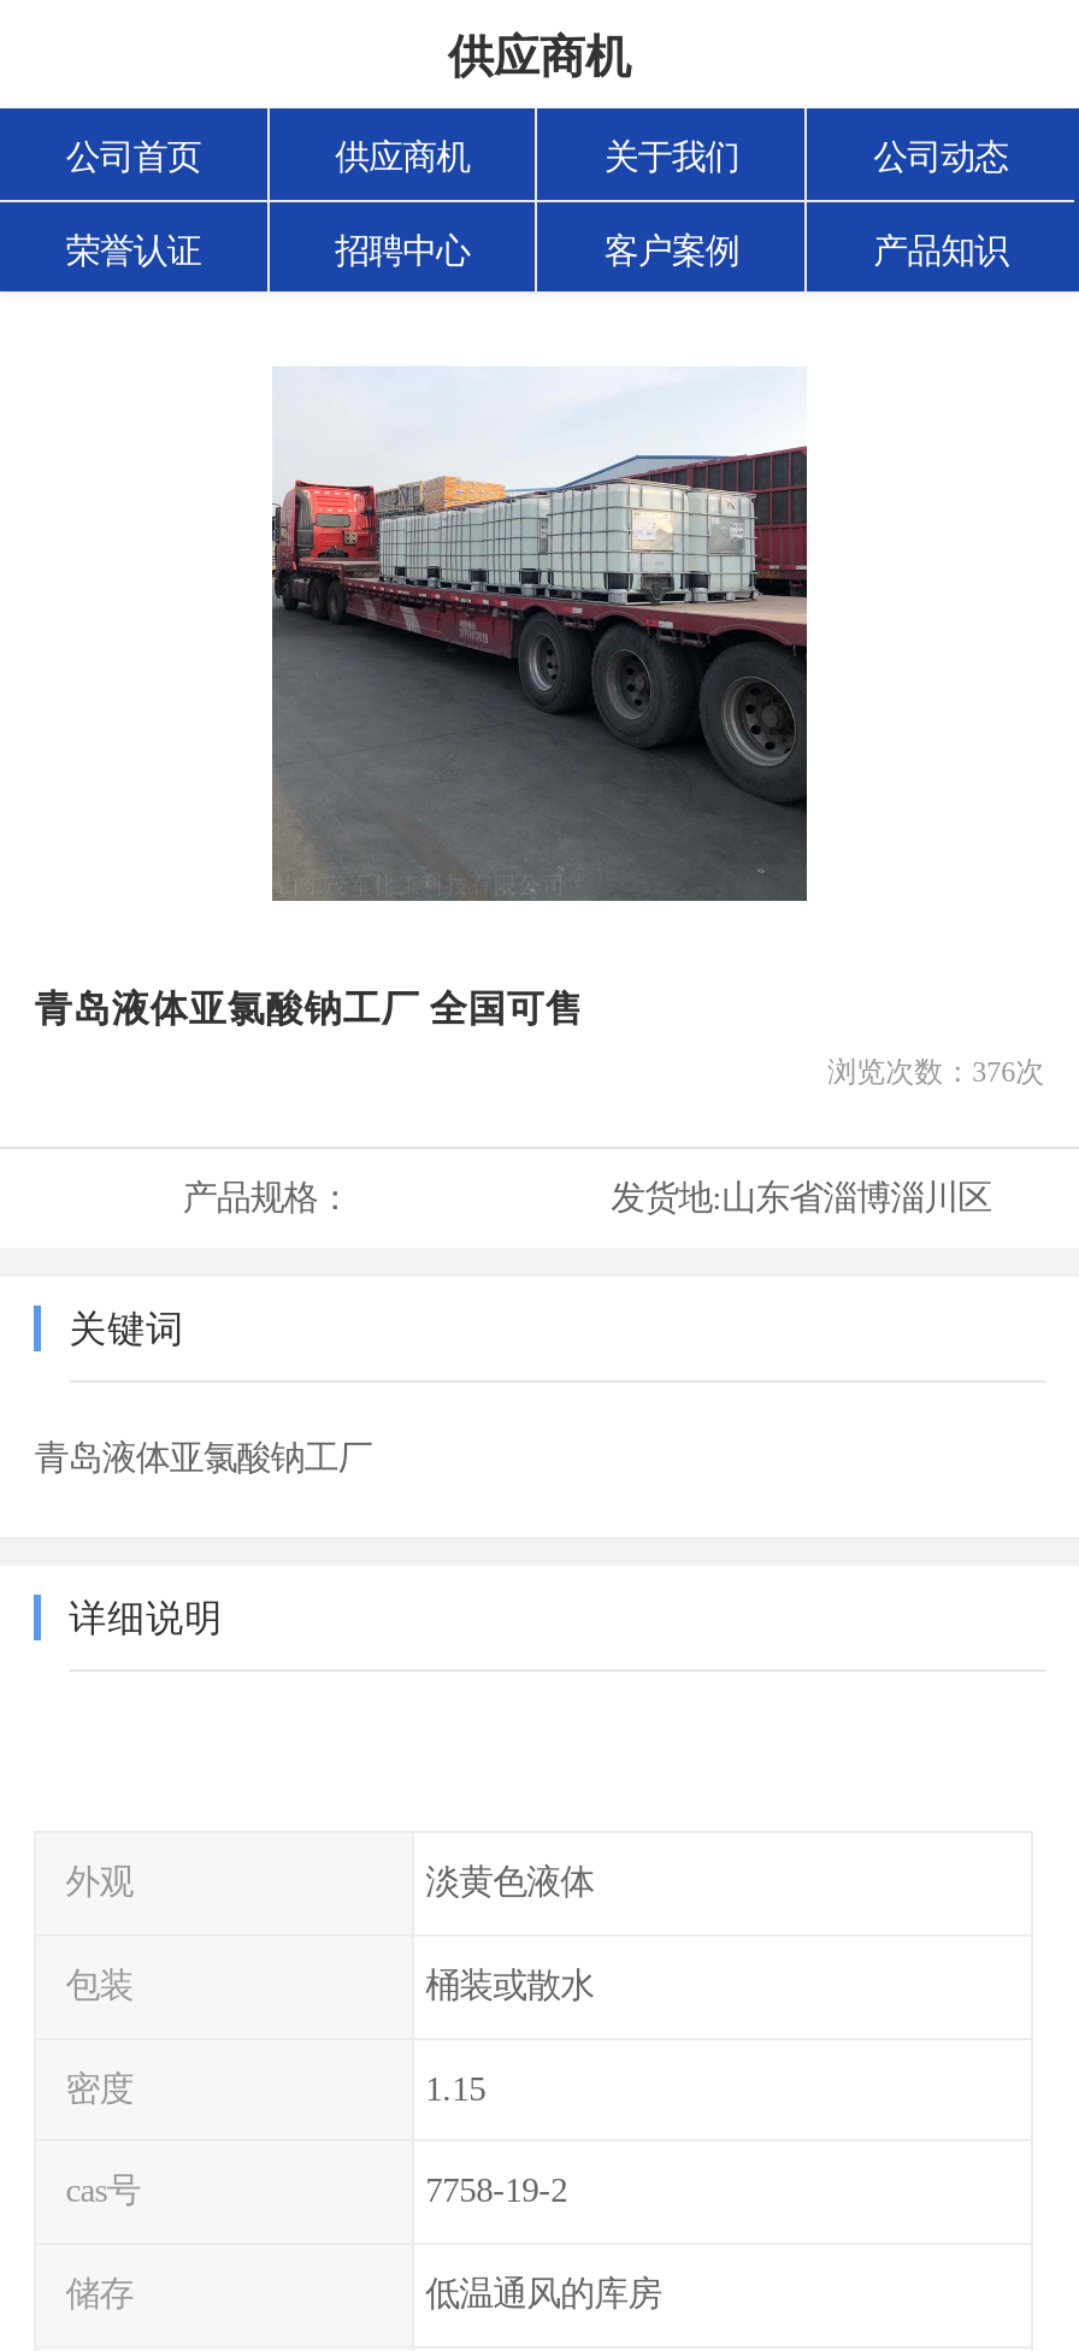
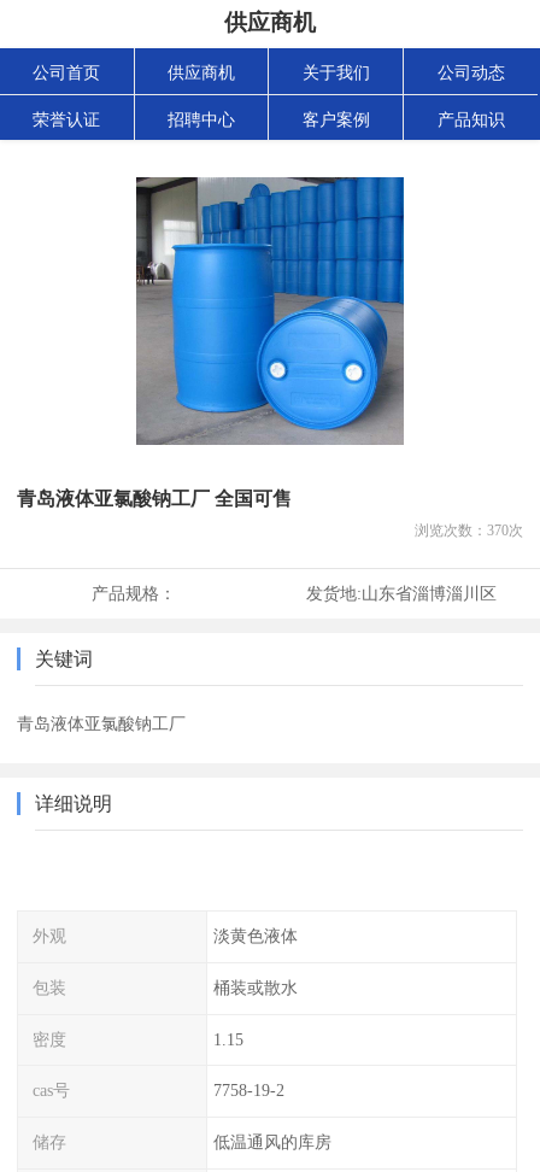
- [image]
+ [image]

- 浏览次数：376次
+ 浏览次数：370次
